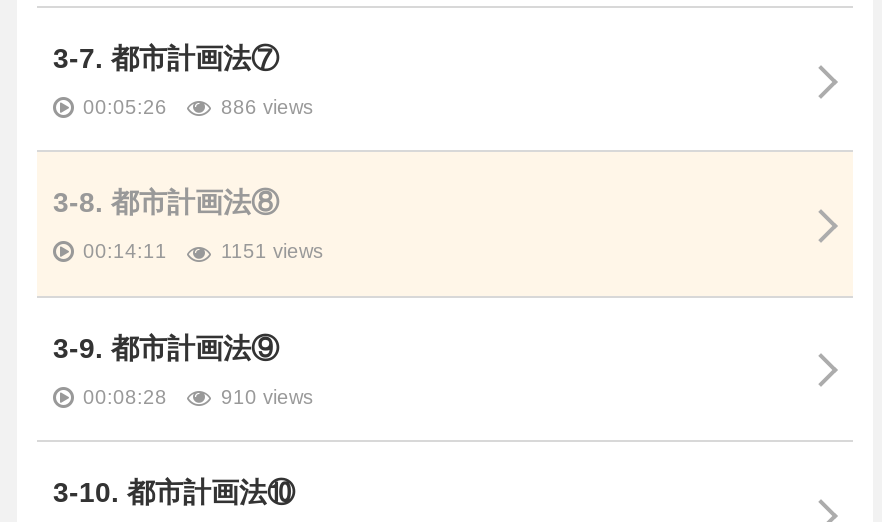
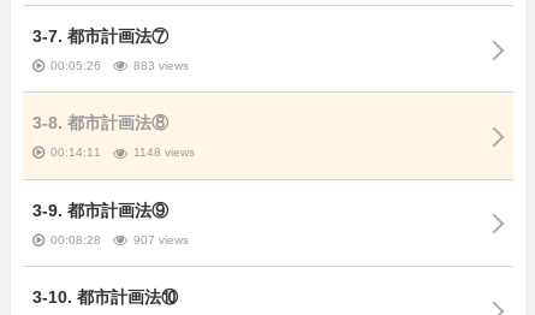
- 886 views
+ 883 views

- 1151 views
+ 1148 views

- 910 views
+ 907 views
